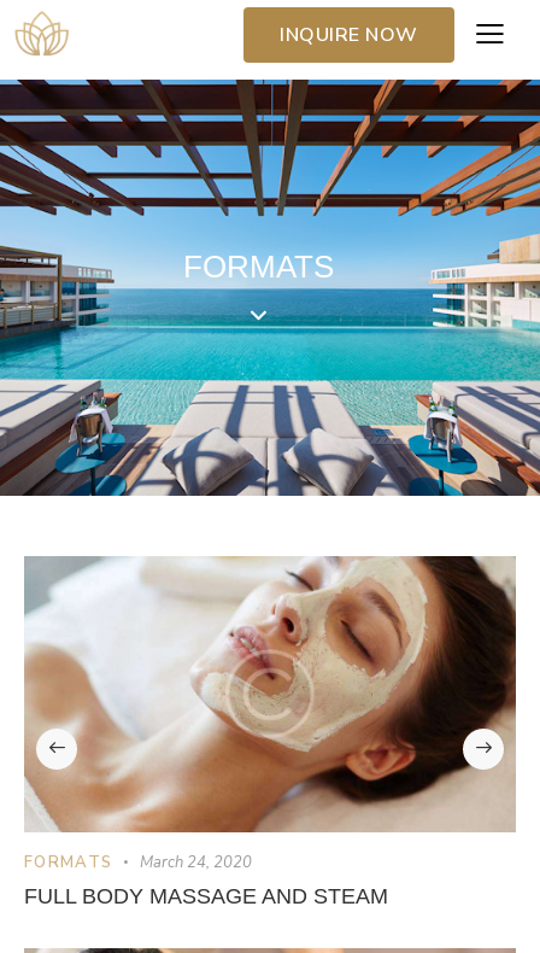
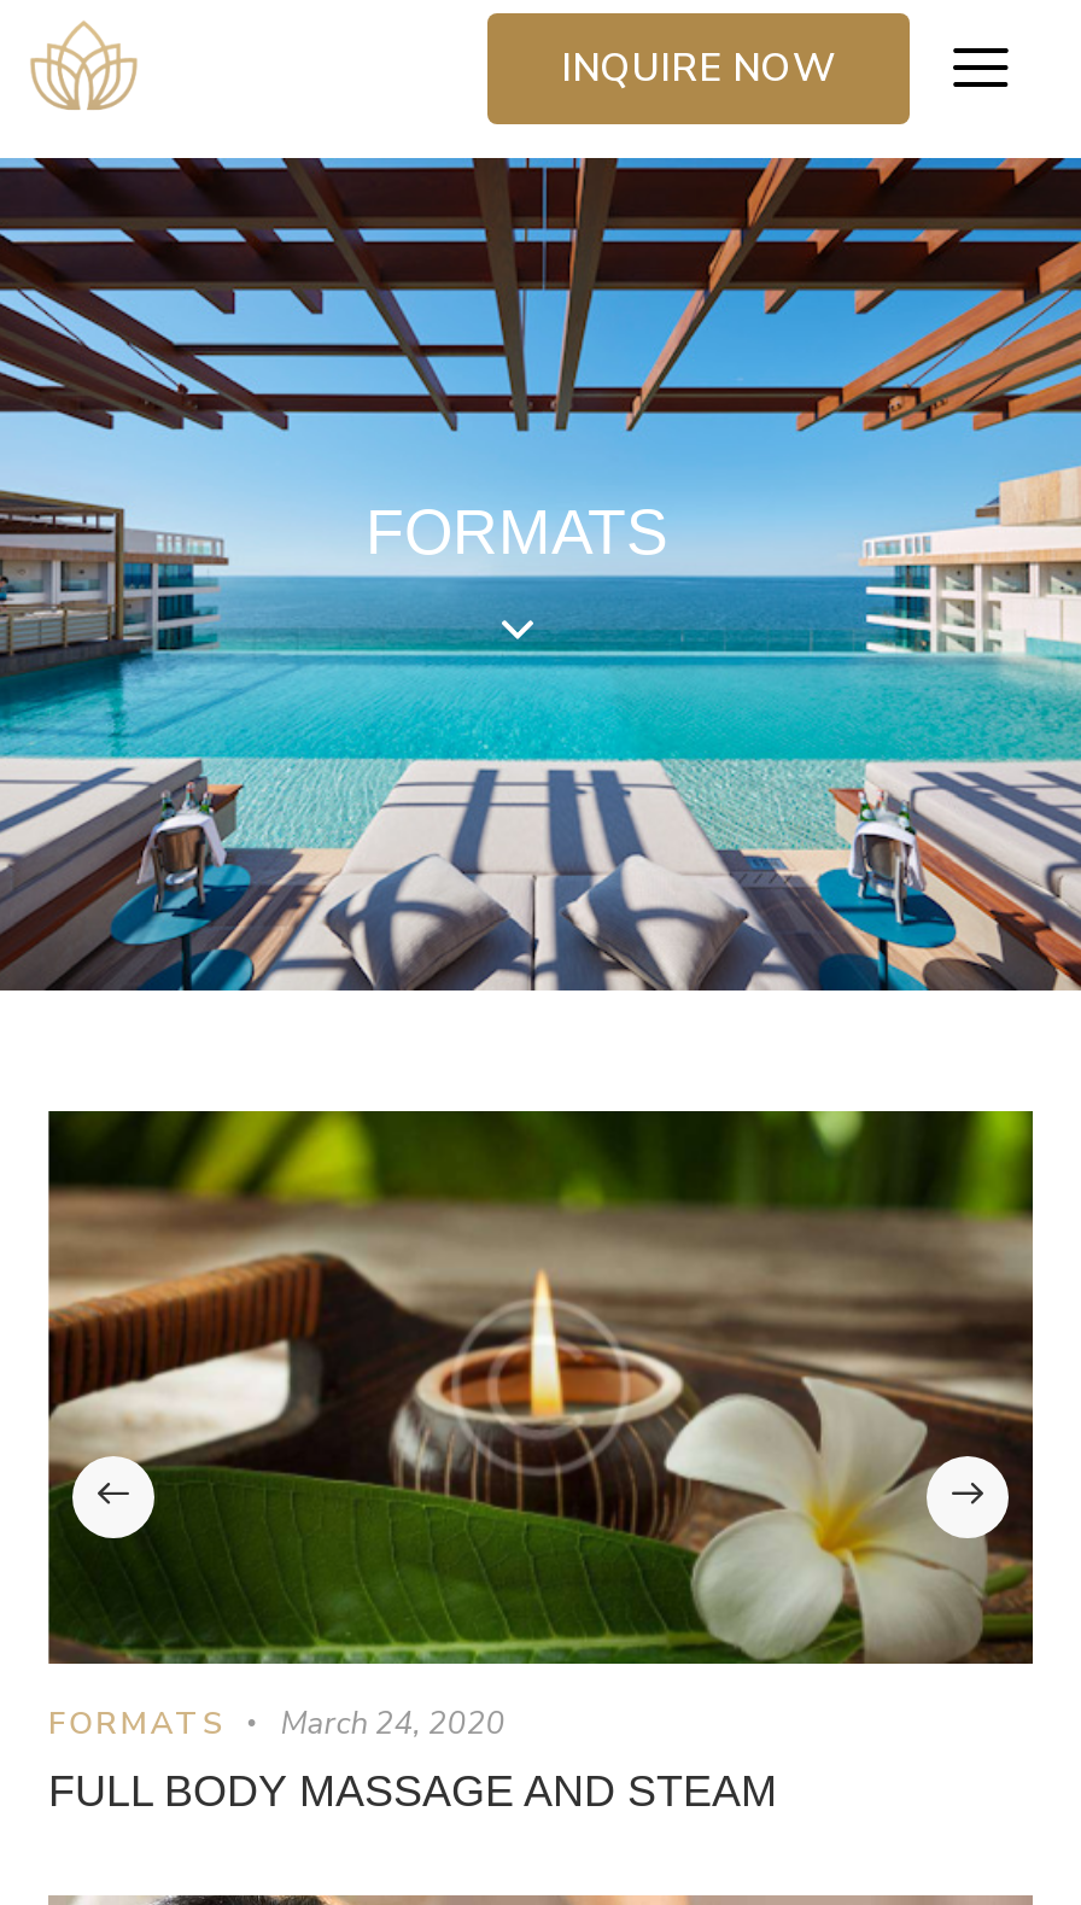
- [image]
+ [image]
